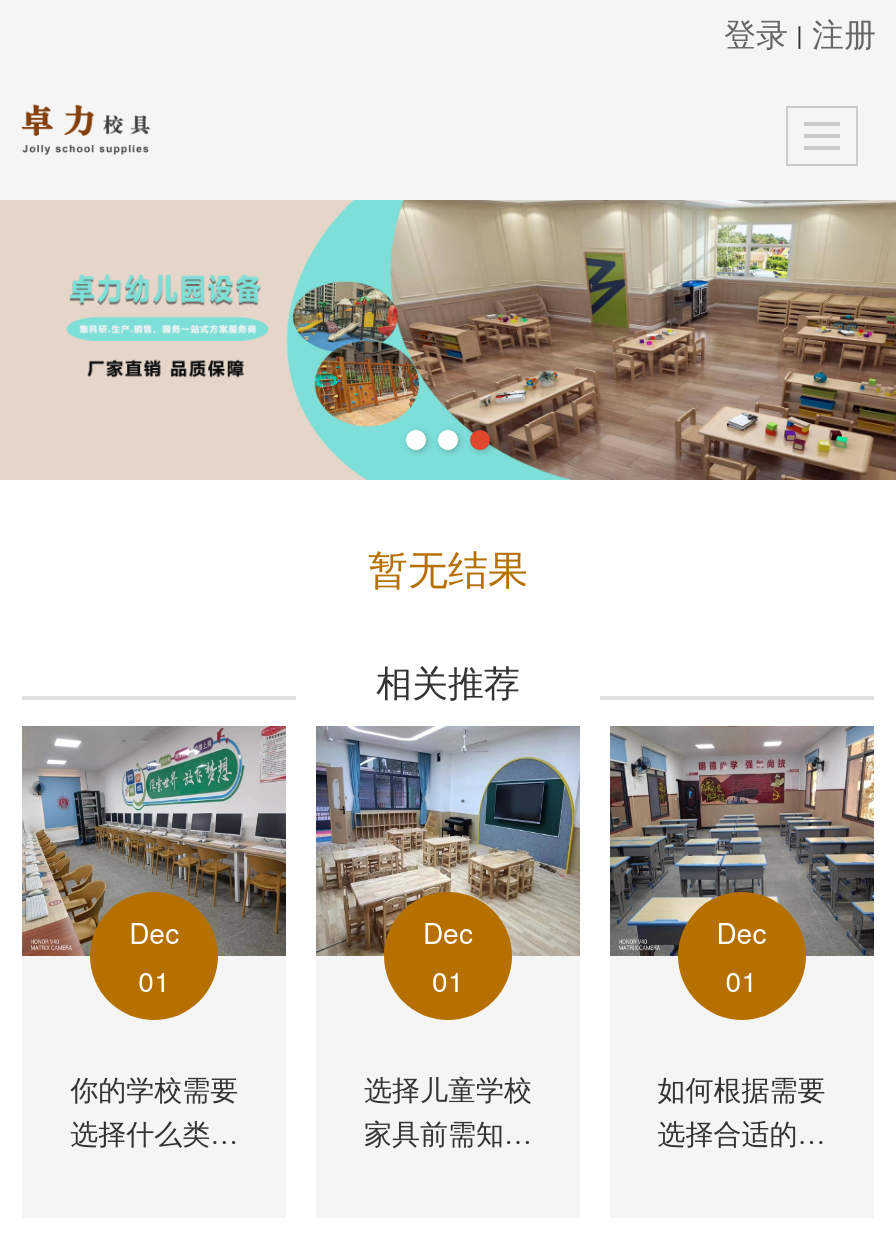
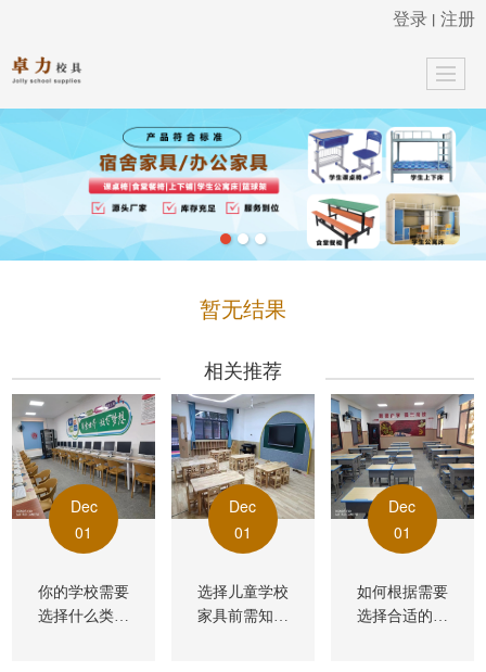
- [image]
+ [image]
